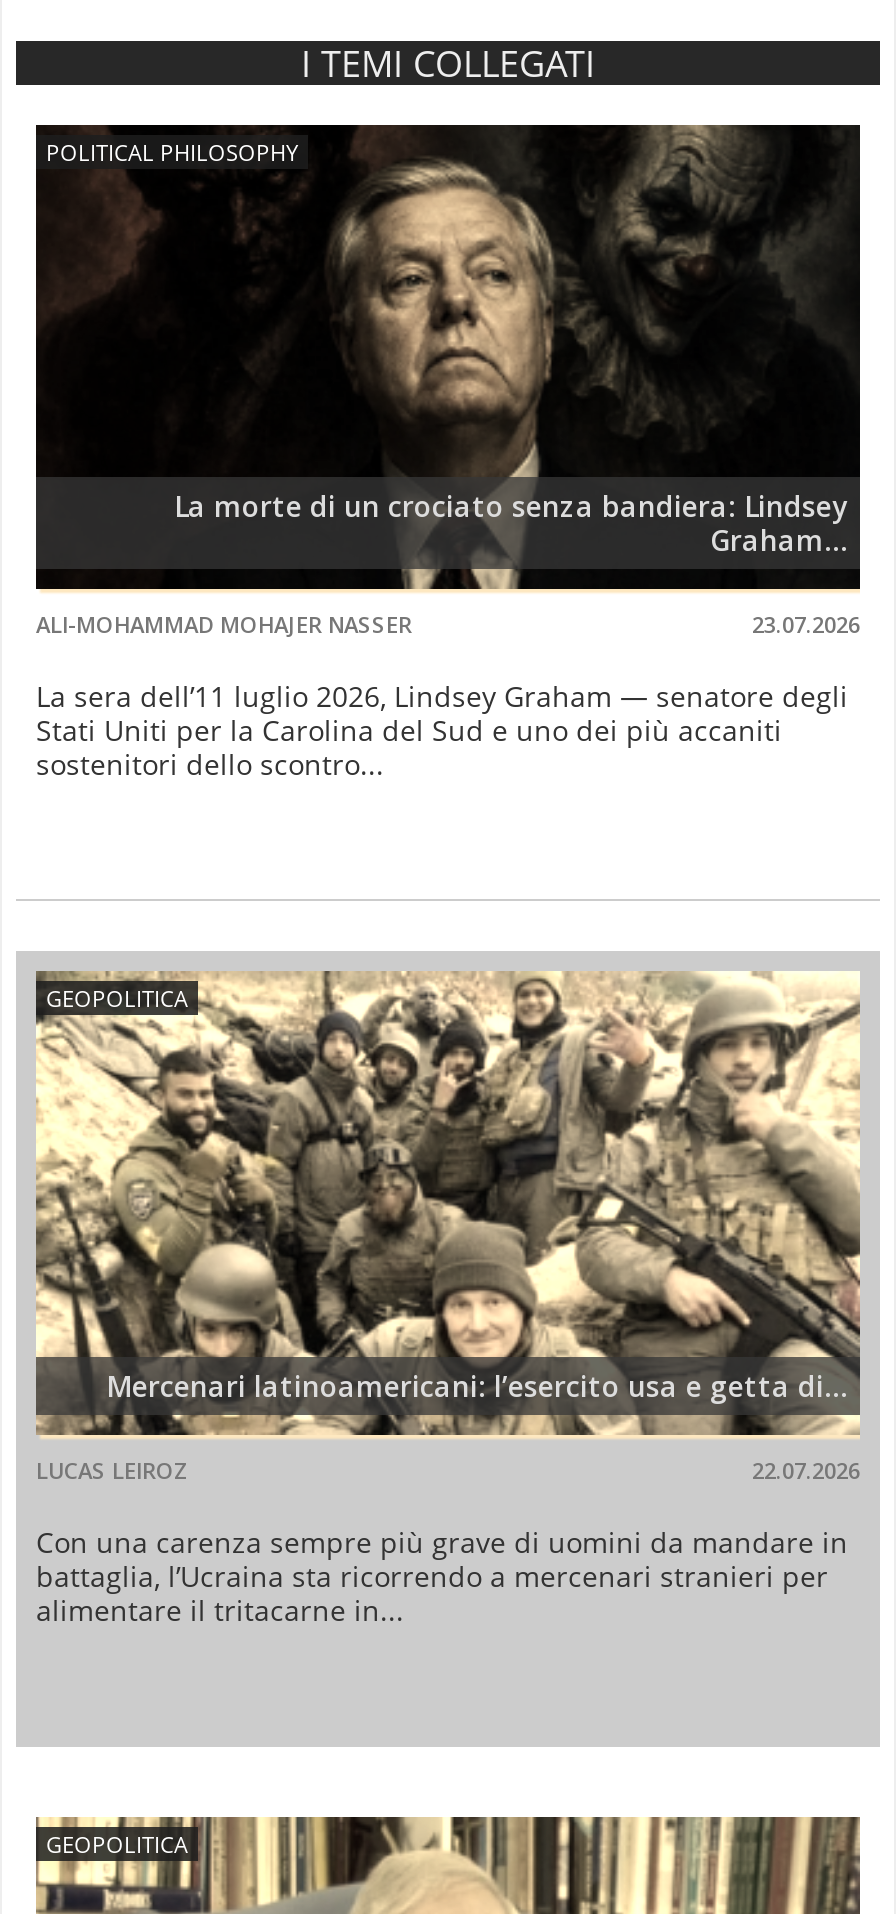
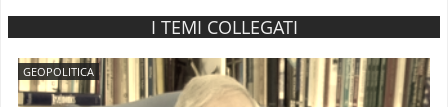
- [image]
- POLITICAL PHILOSOPHY

- La morte di un crociato senza bandiera: Lindsey
- Graham...
- ALI-MOHAMMAD MOHAJER NASSER
- 23.07.2026
- La sera dell’11 luglio 2026, Lindsey Graham — senatore degli
- Stati Uniti per la Carolina del Sud e uno dei più accaniti
- sostenitori dello scontro...

- [image]
- GEOPOLITICA

- Mercenari latinoamericani: l’esercito usa e getta di...
- LUCAS LEIROZ
- 22.07.2026
- Con una carenza sempre più grave di uomini da mandare in
- battaglia, l’Ucraina sta ricorrendo a mercenari stranieri per
- alimentare il tritacarne in...
